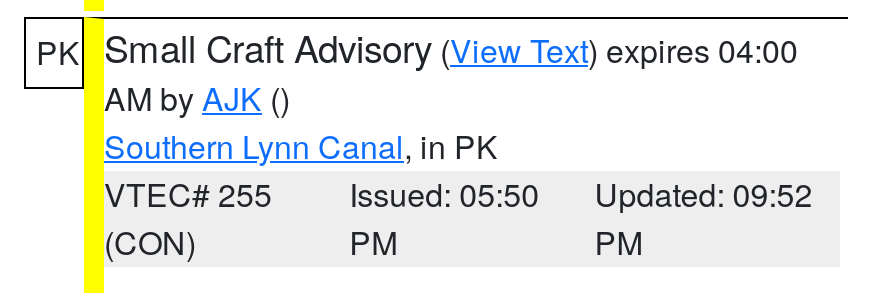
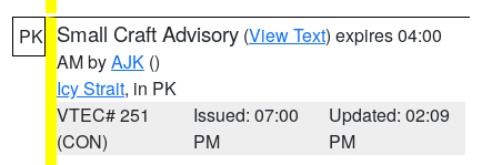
- Southern Lynn Canal, in PK
- VTEC# 255
+ Icy Strait, in PK
+ VTEC# 251

- Issued: 05:50
+ Issued: 07:00

- Updated: 09:52
+ Updated: 02:09
